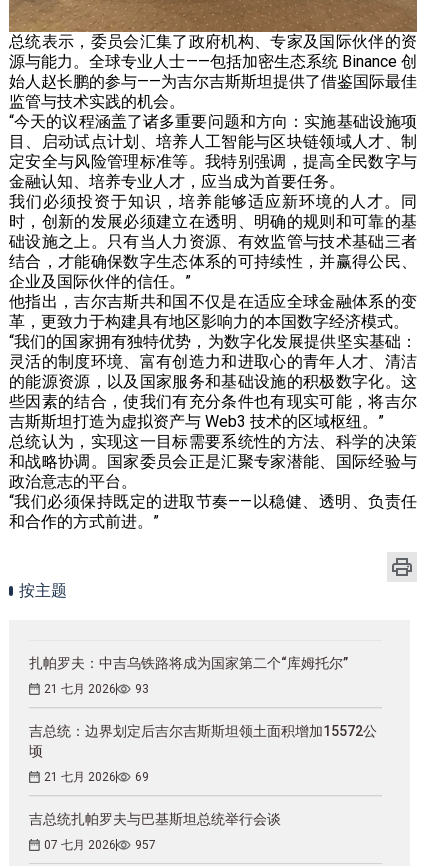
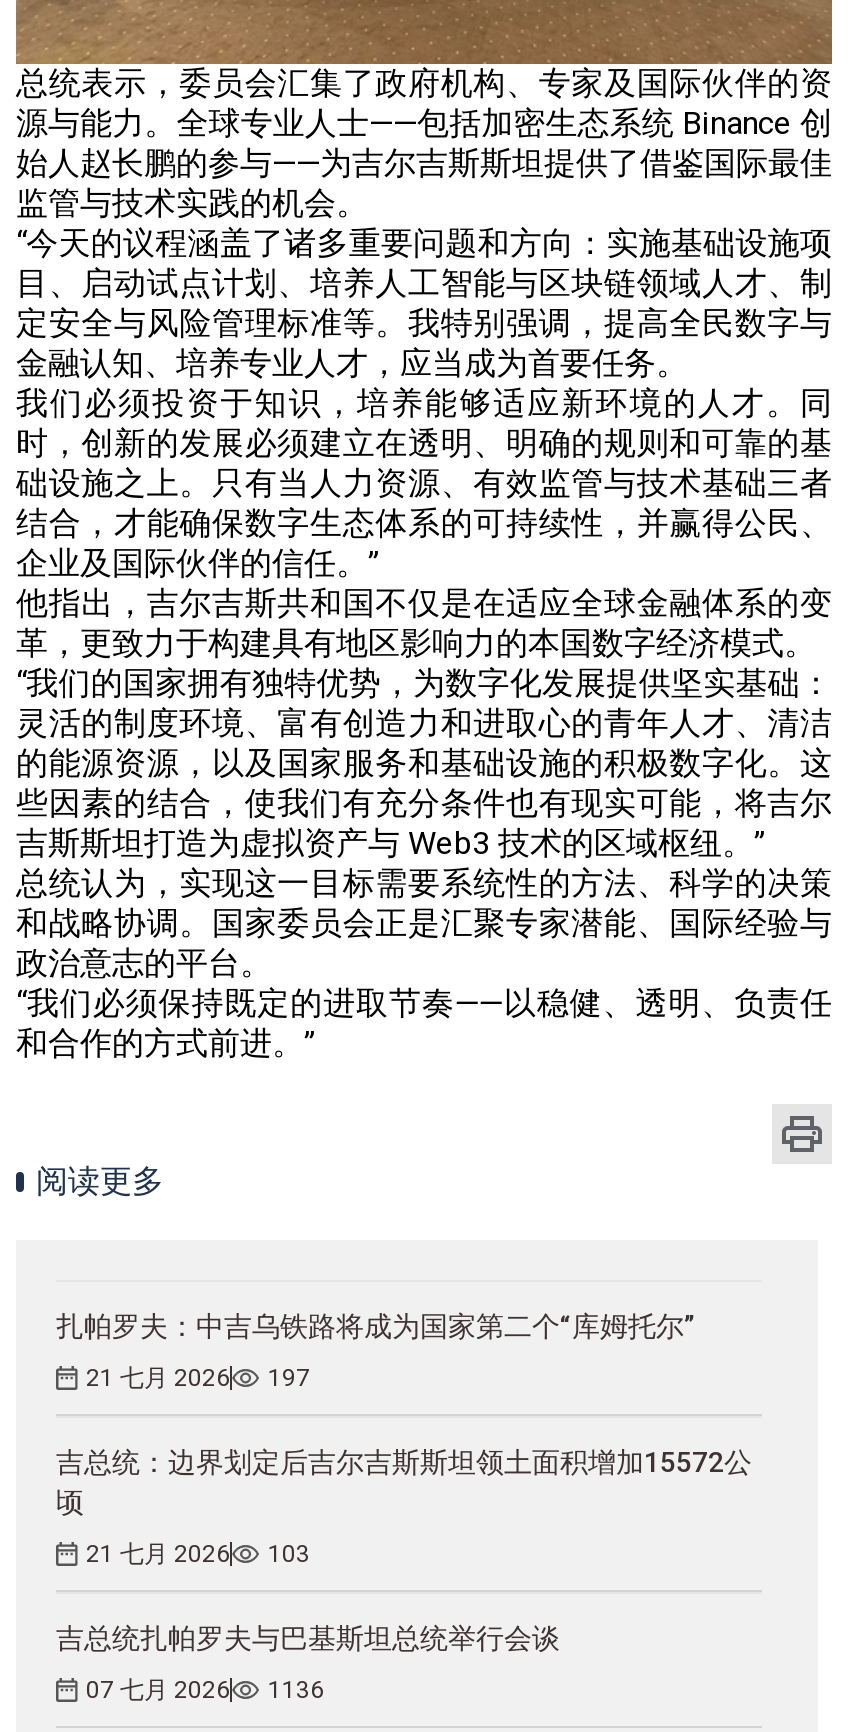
- 按主题
+ 阅读更多

- 21 七月 2026 93
+ 21 七月 2026 197

- 21 七月 2026 69
+ 21 七月 2026 103

- 07 七月 2026 957
+ 07 七月 2026 1136
